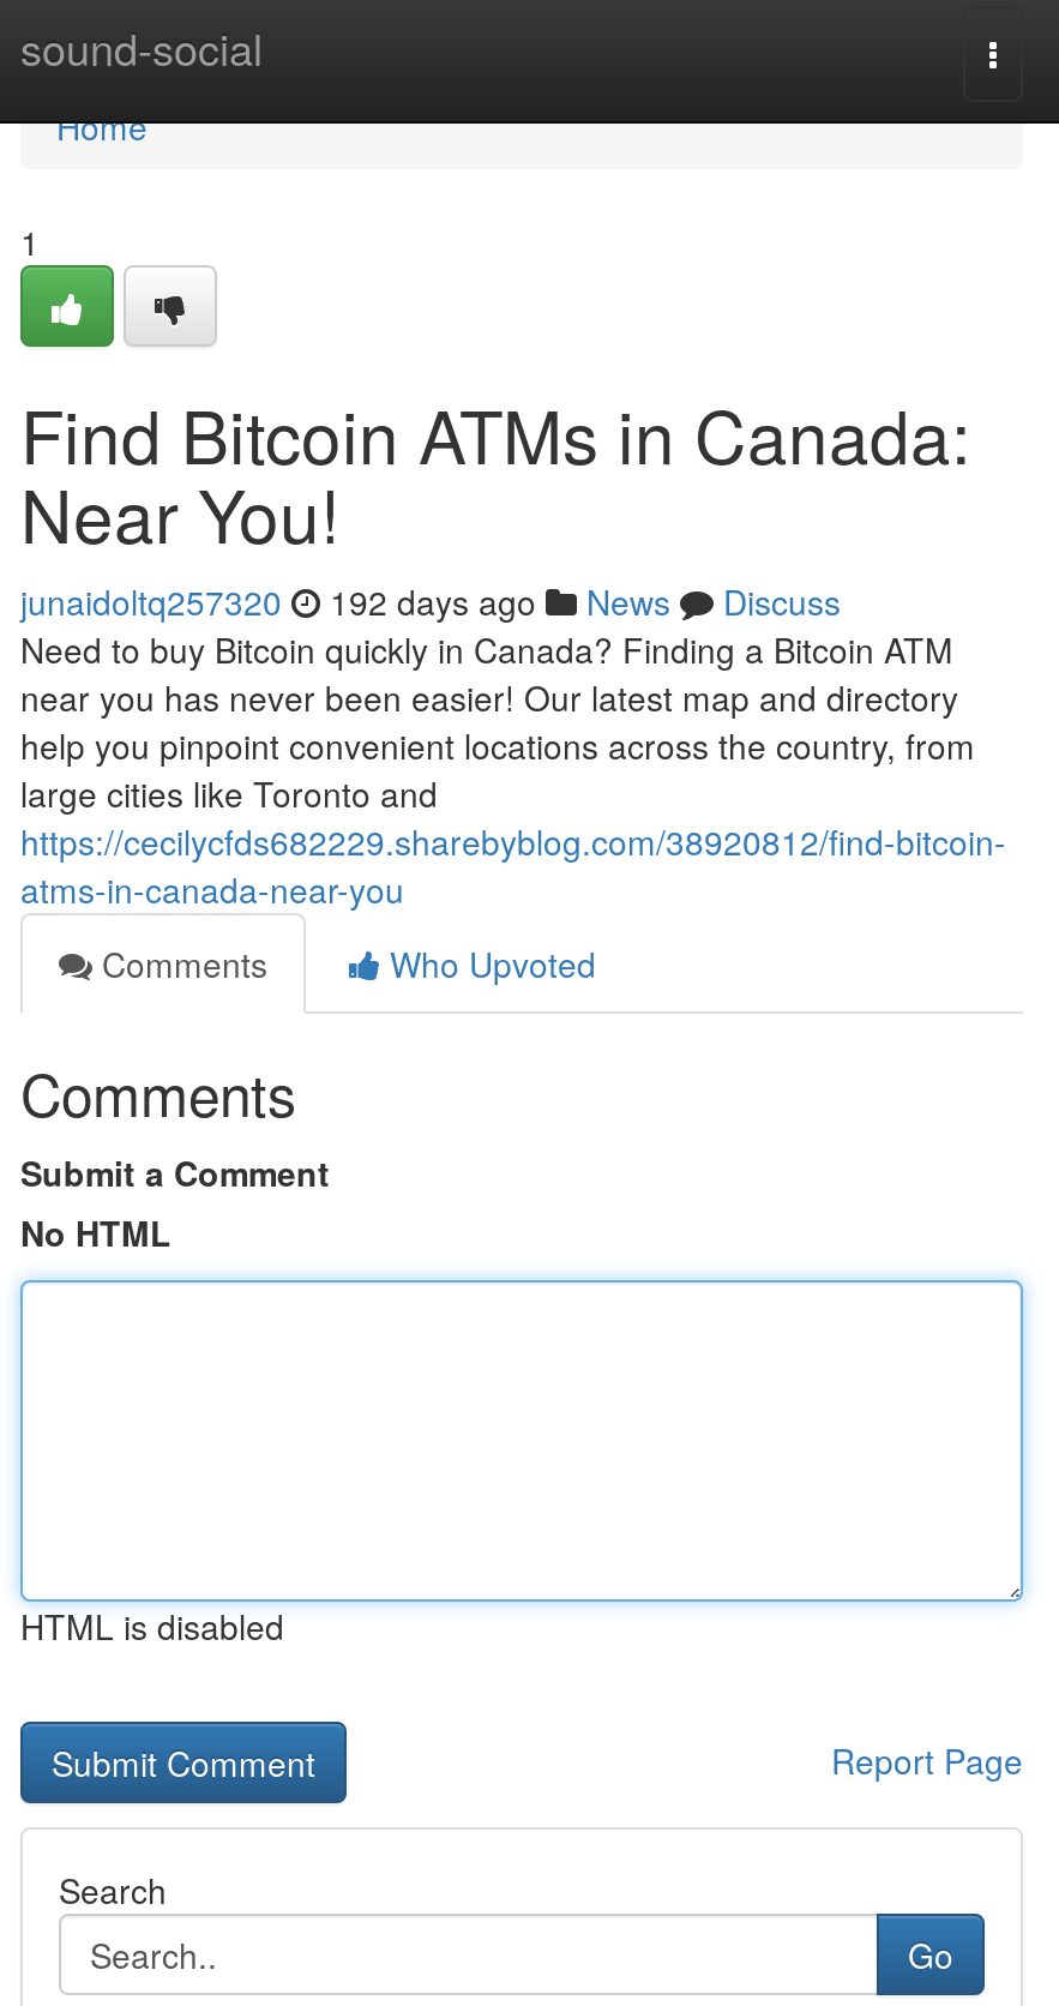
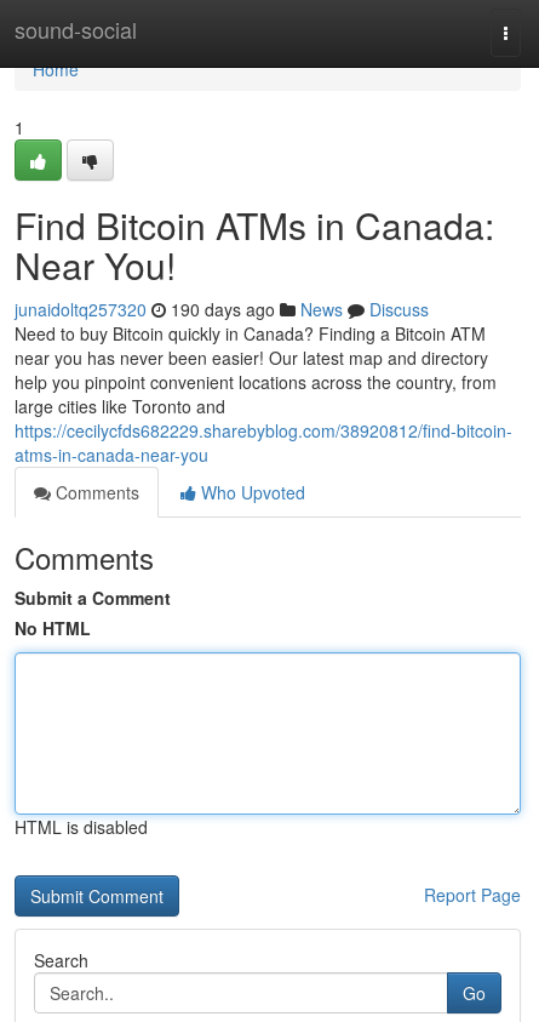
- junaidoltq257320 192 days ago News Discuss
+ junaidoltq257320 190 days ago News Discuss
